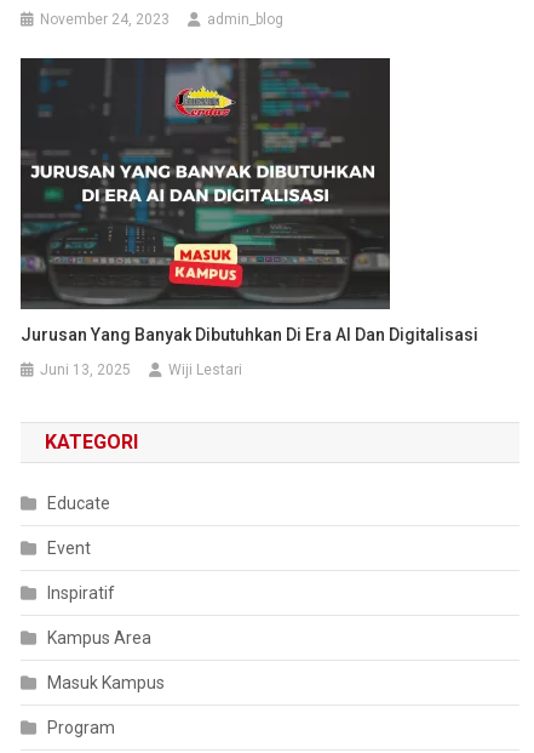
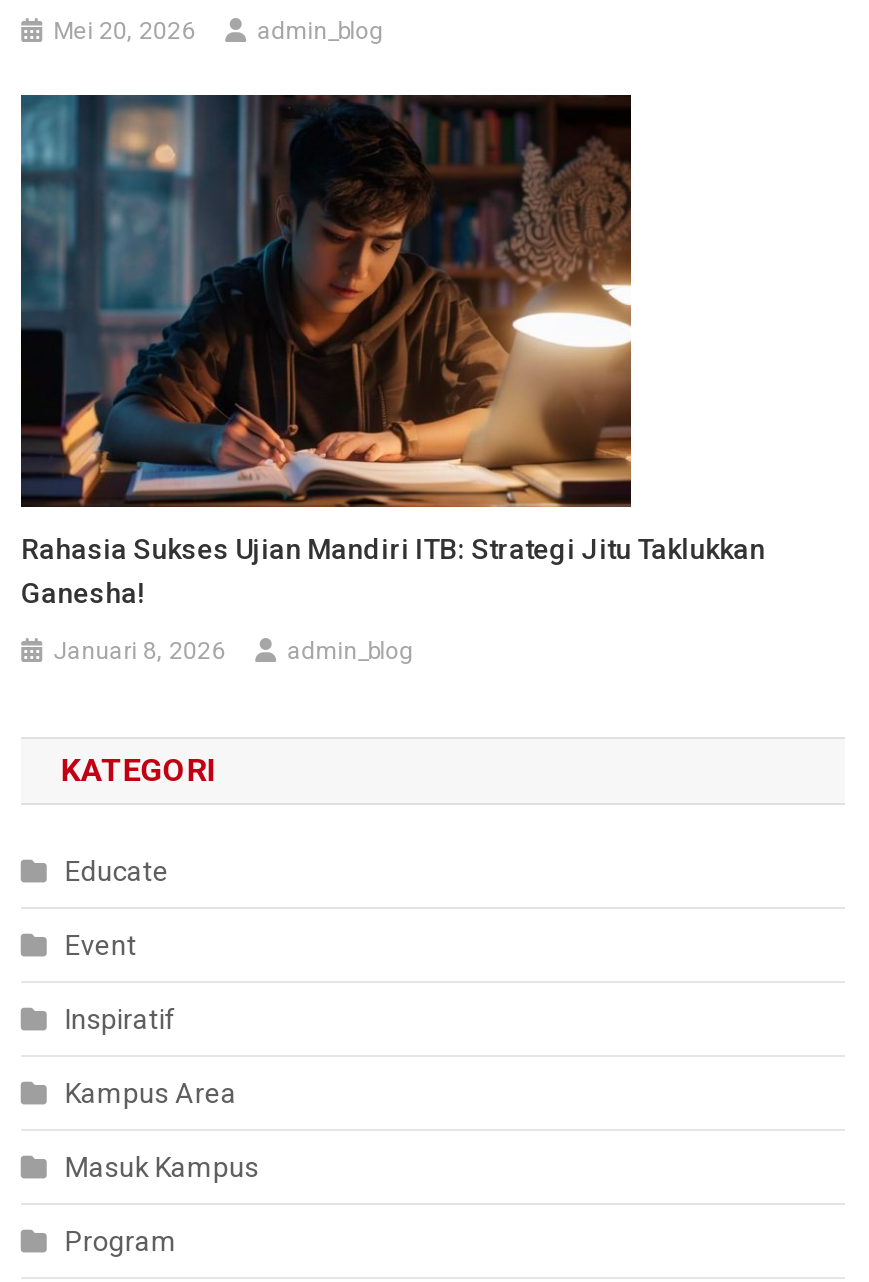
- November 24, 2023
+ Mei 20, 2026

- [image]
- Jurusan Yang Banyak Dibutuhkan Di Era AI Dan Digitalisasi
+ [image]
+ Rahasia Sukses Ujian Mandiri ITB: Strategi Jitu Taklukkan
+ Ganesha!

- Juni 13, 2025
- Wiji Lestari
+ Januari 8, 2026
+ admin_blog
